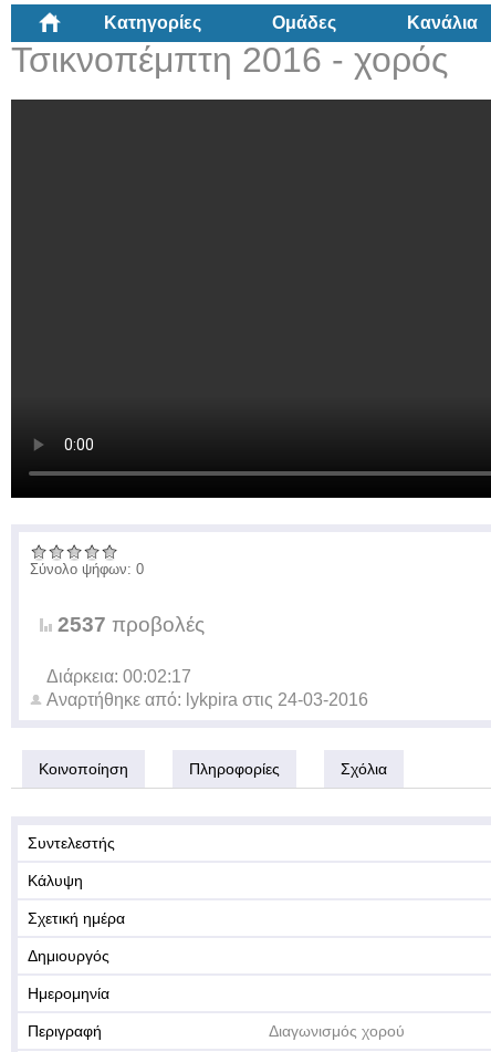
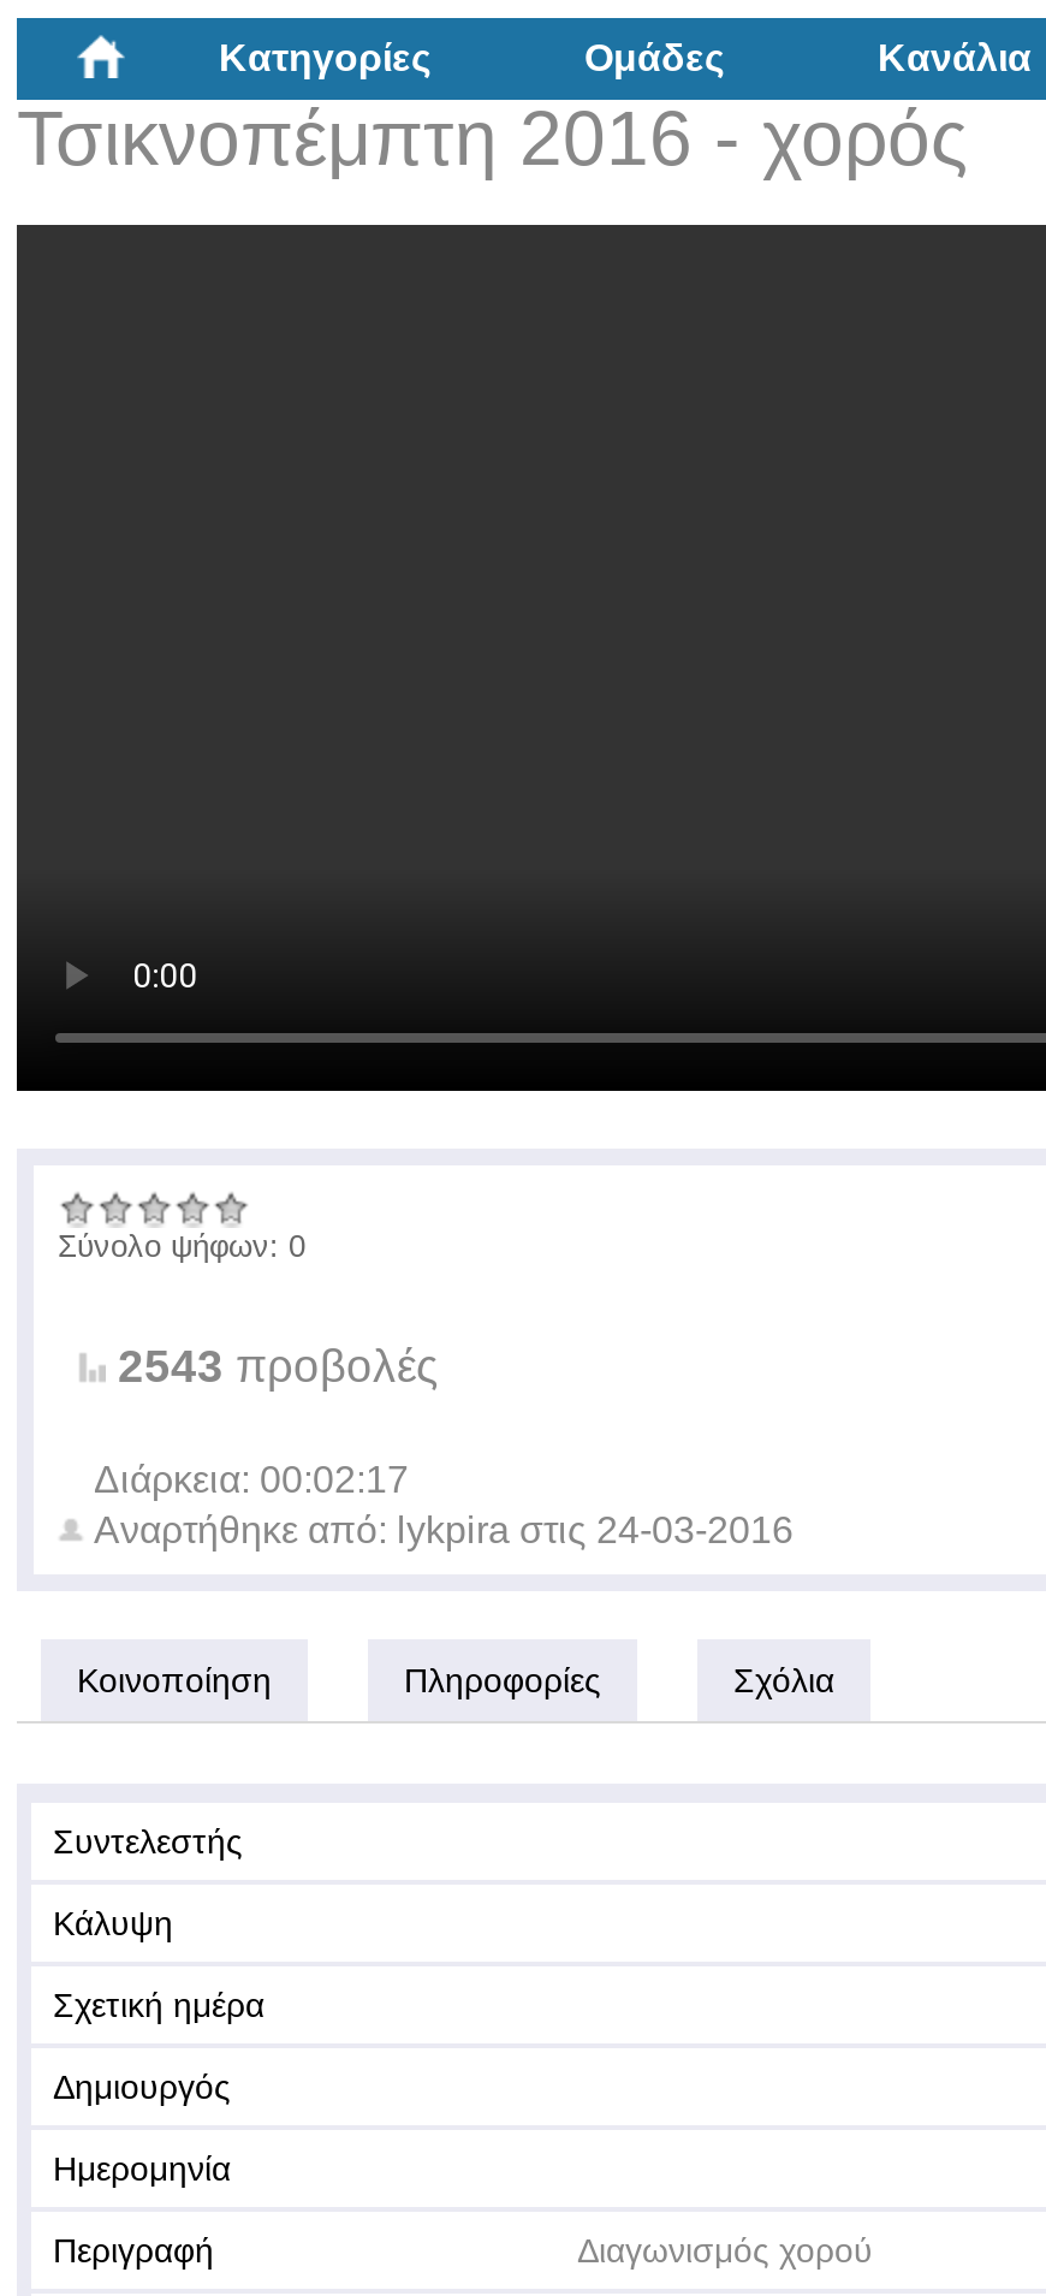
- 2537 προβολές
+ 2543 προβολές
